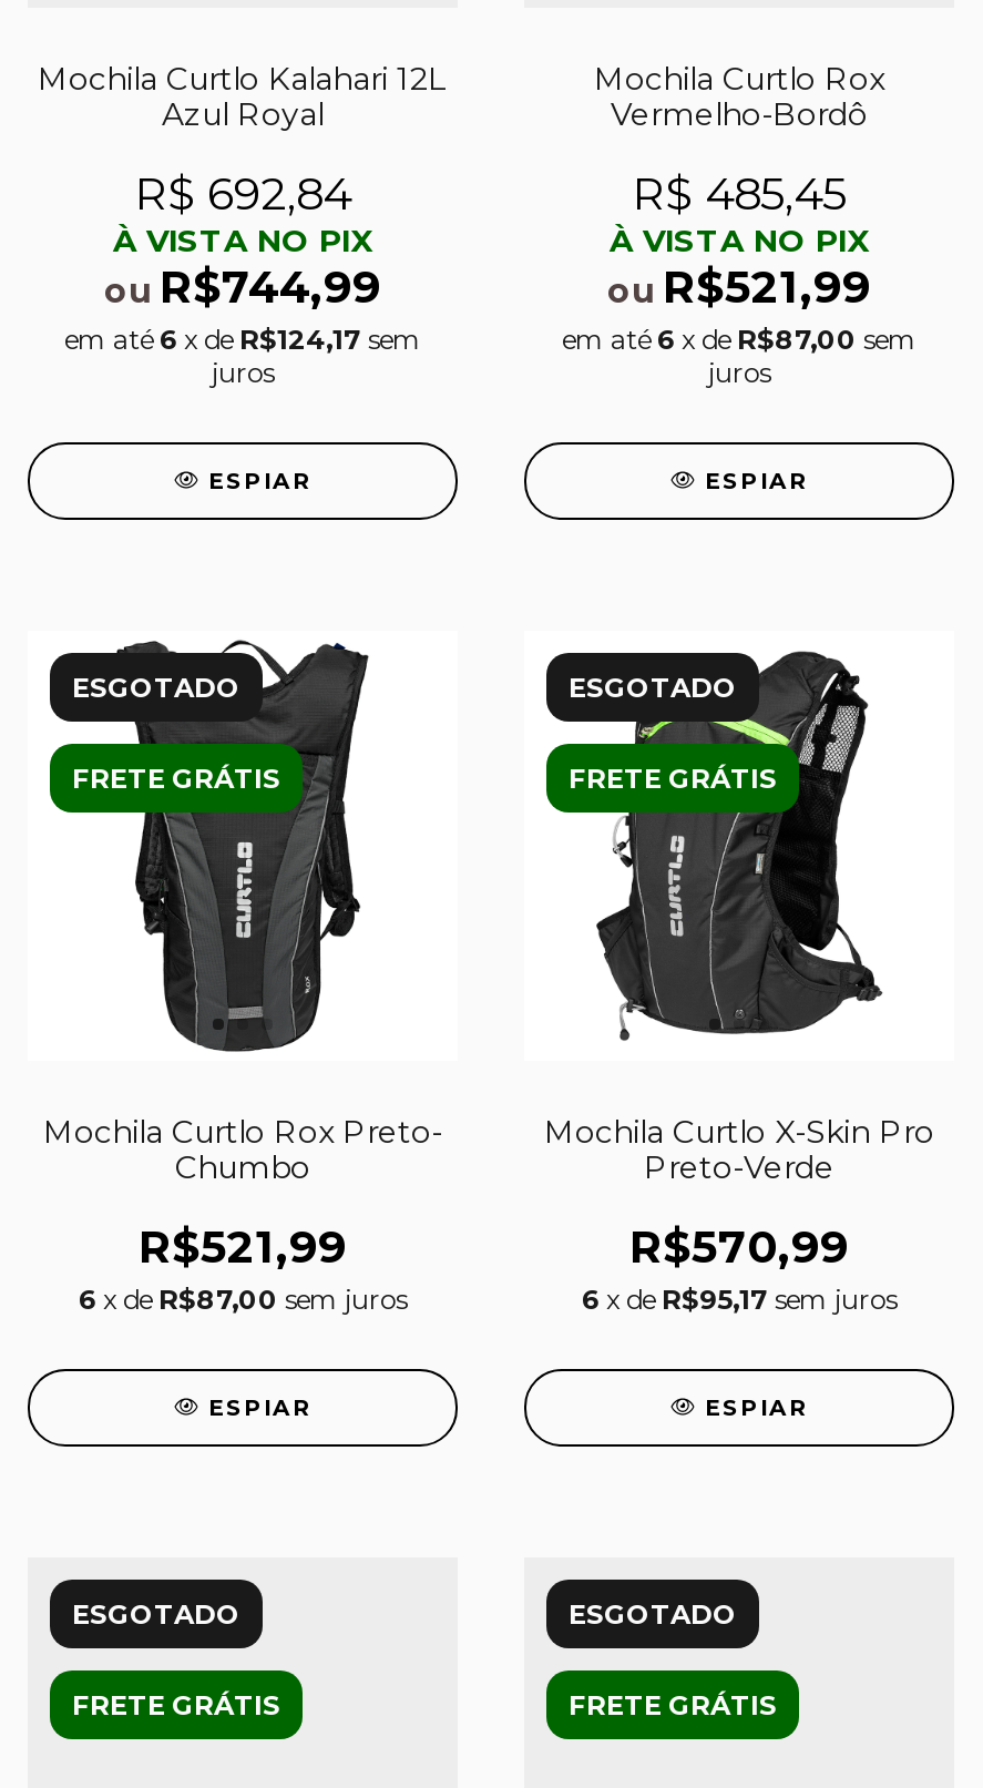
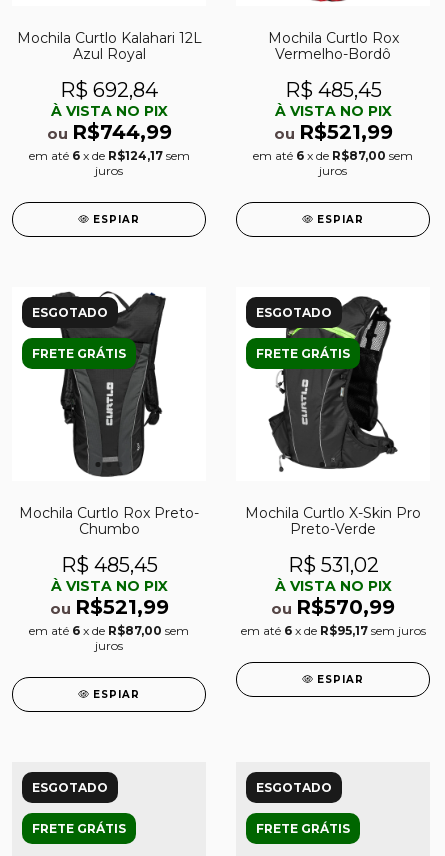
- R$521,99
- 6 x de R$87,00 sem juros
+ R$ 485,45
+ À VISTA NO PIX
+ ou R$521,99
+ em até 6 x de R$87,00 sem
+ juros

- R$570,99
- 6 x de R$95,17 sem juros
+ R$ 531,02
+ À VISTA NO PIX
+ ou R$570,99
+ em até 6 x de R$95,17 sem juros
